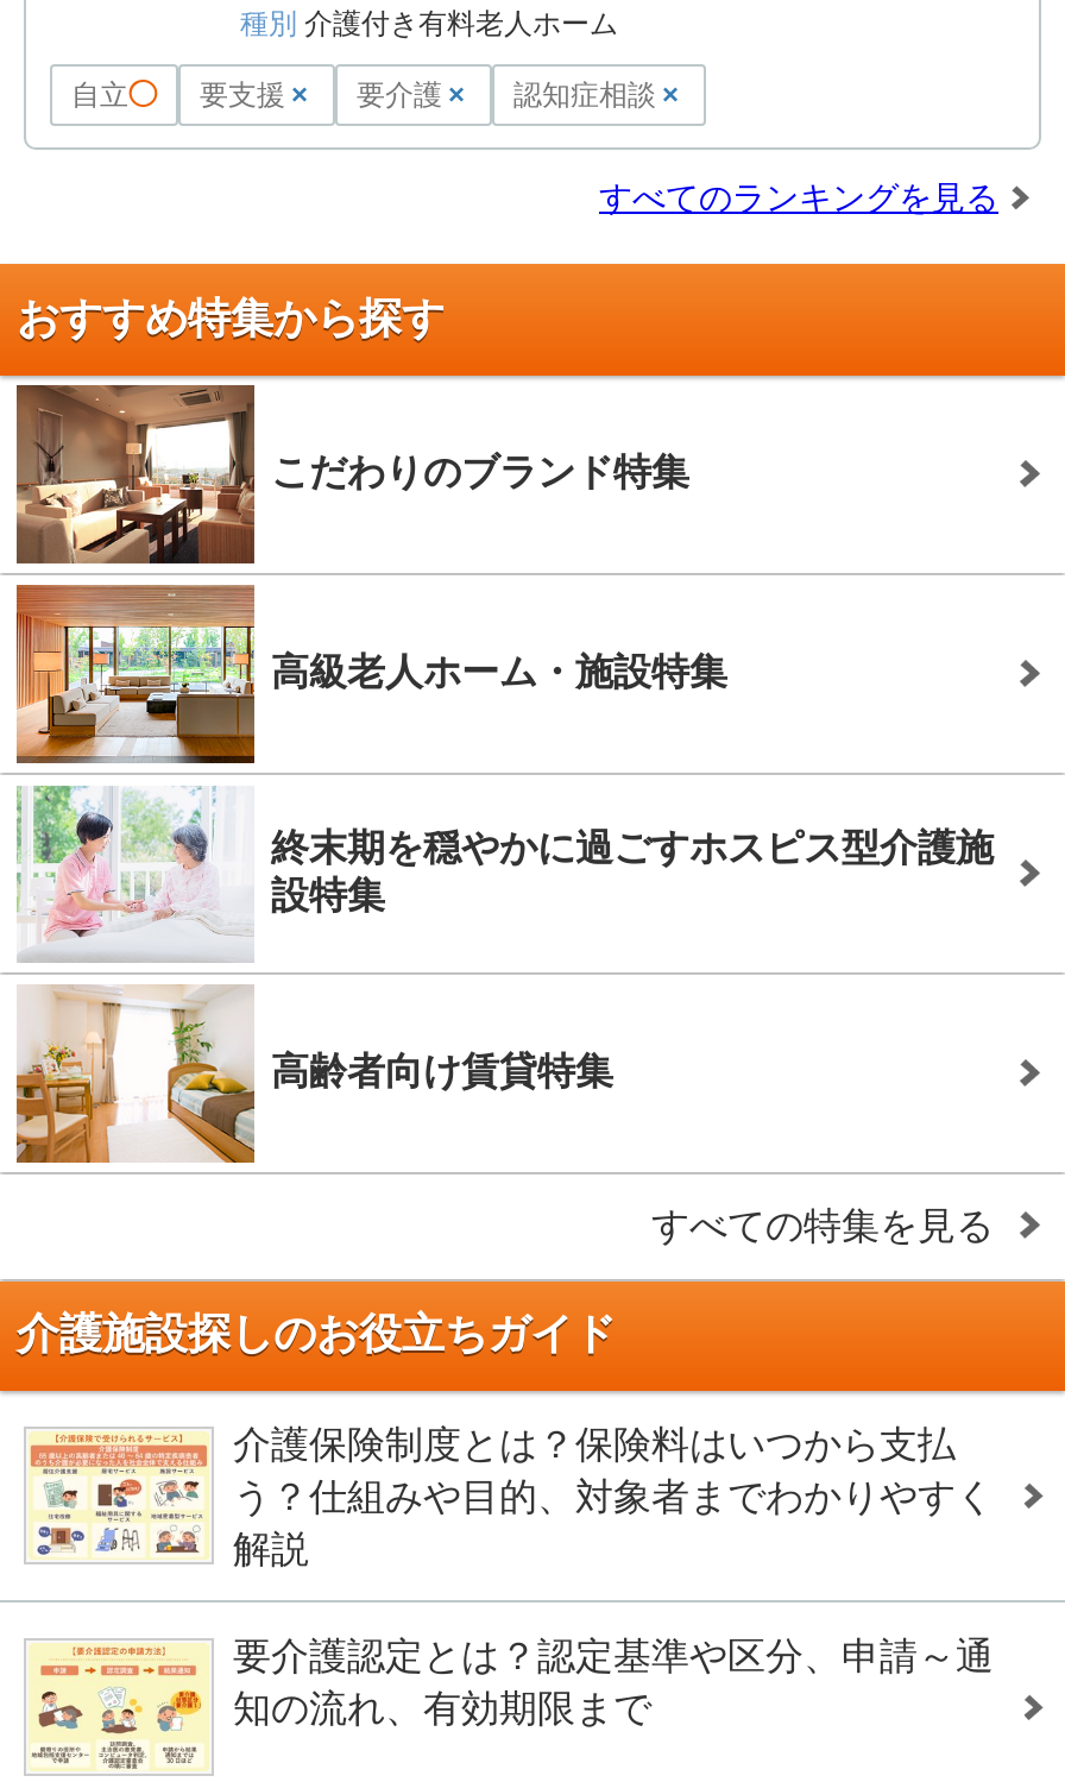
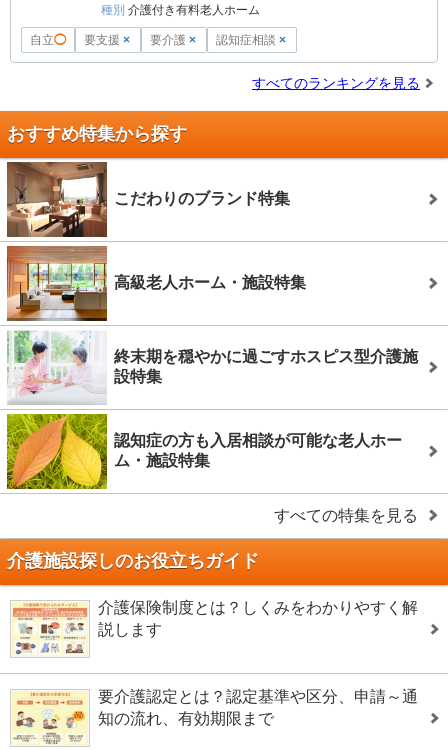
- [image]
- 高齢者向け賃貸特集
+ [image]
+ 認知症の方も入居相談が可能な老人ホー
+ ム・施設特集

- 介護保険制度とは？保険料はいつから支払
- う？仕組みや目的、対象者までわかりやすく
- 解説
+ 介護保険制度とは？しくみをわかりやすく解
+ 説します
